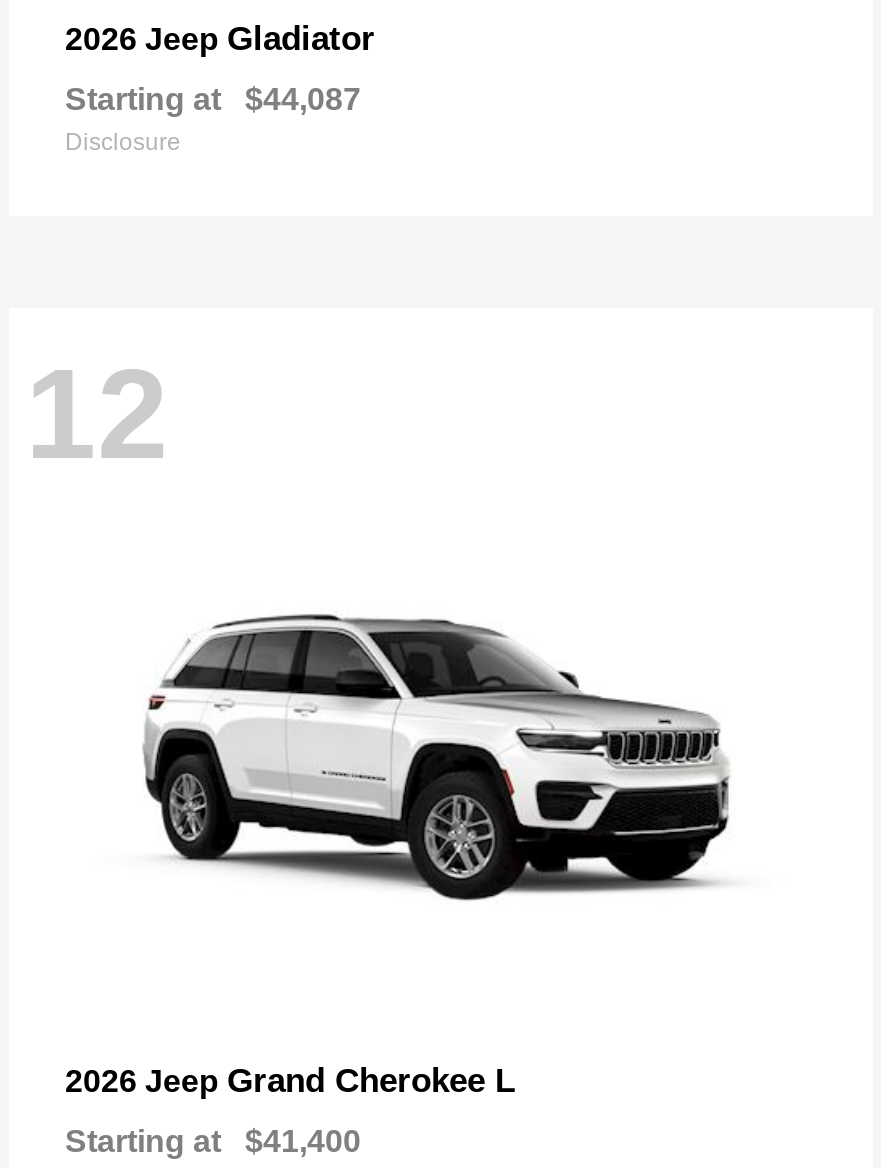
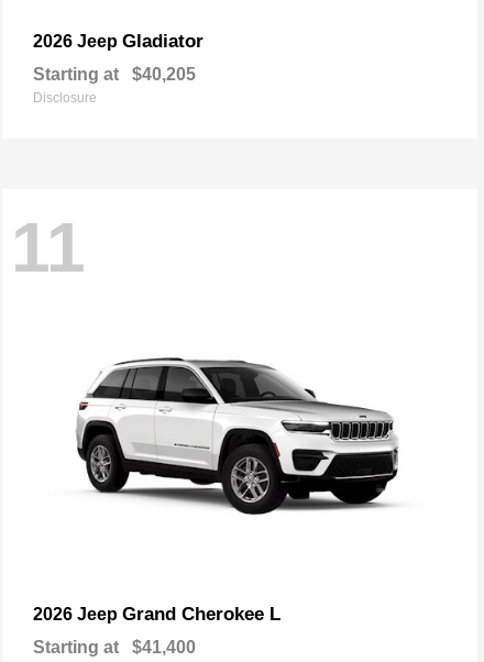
- Starting at $44,087
+ Starting at $40,205

- 12
+ 11
